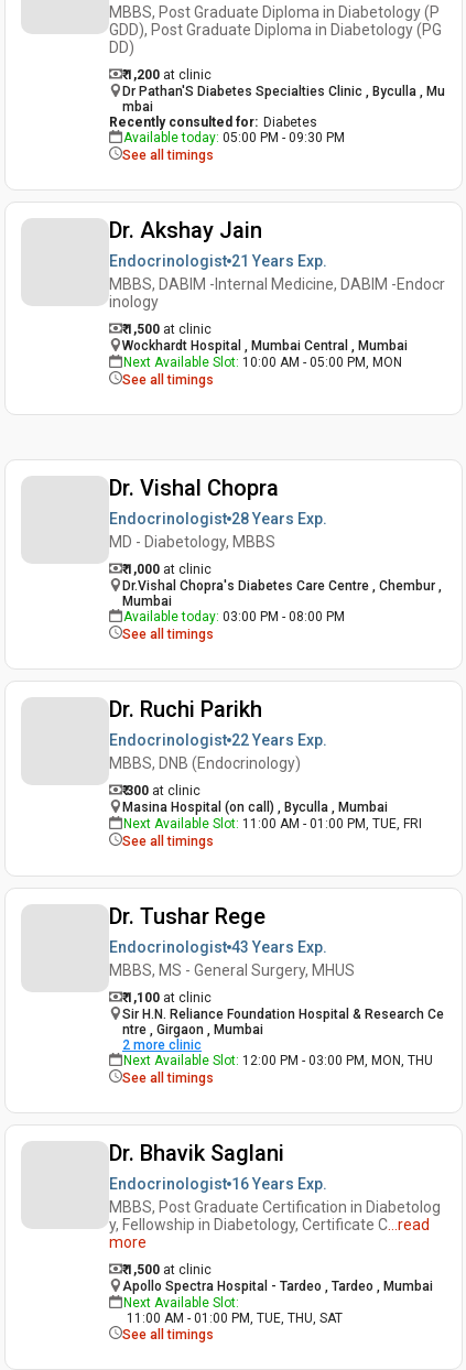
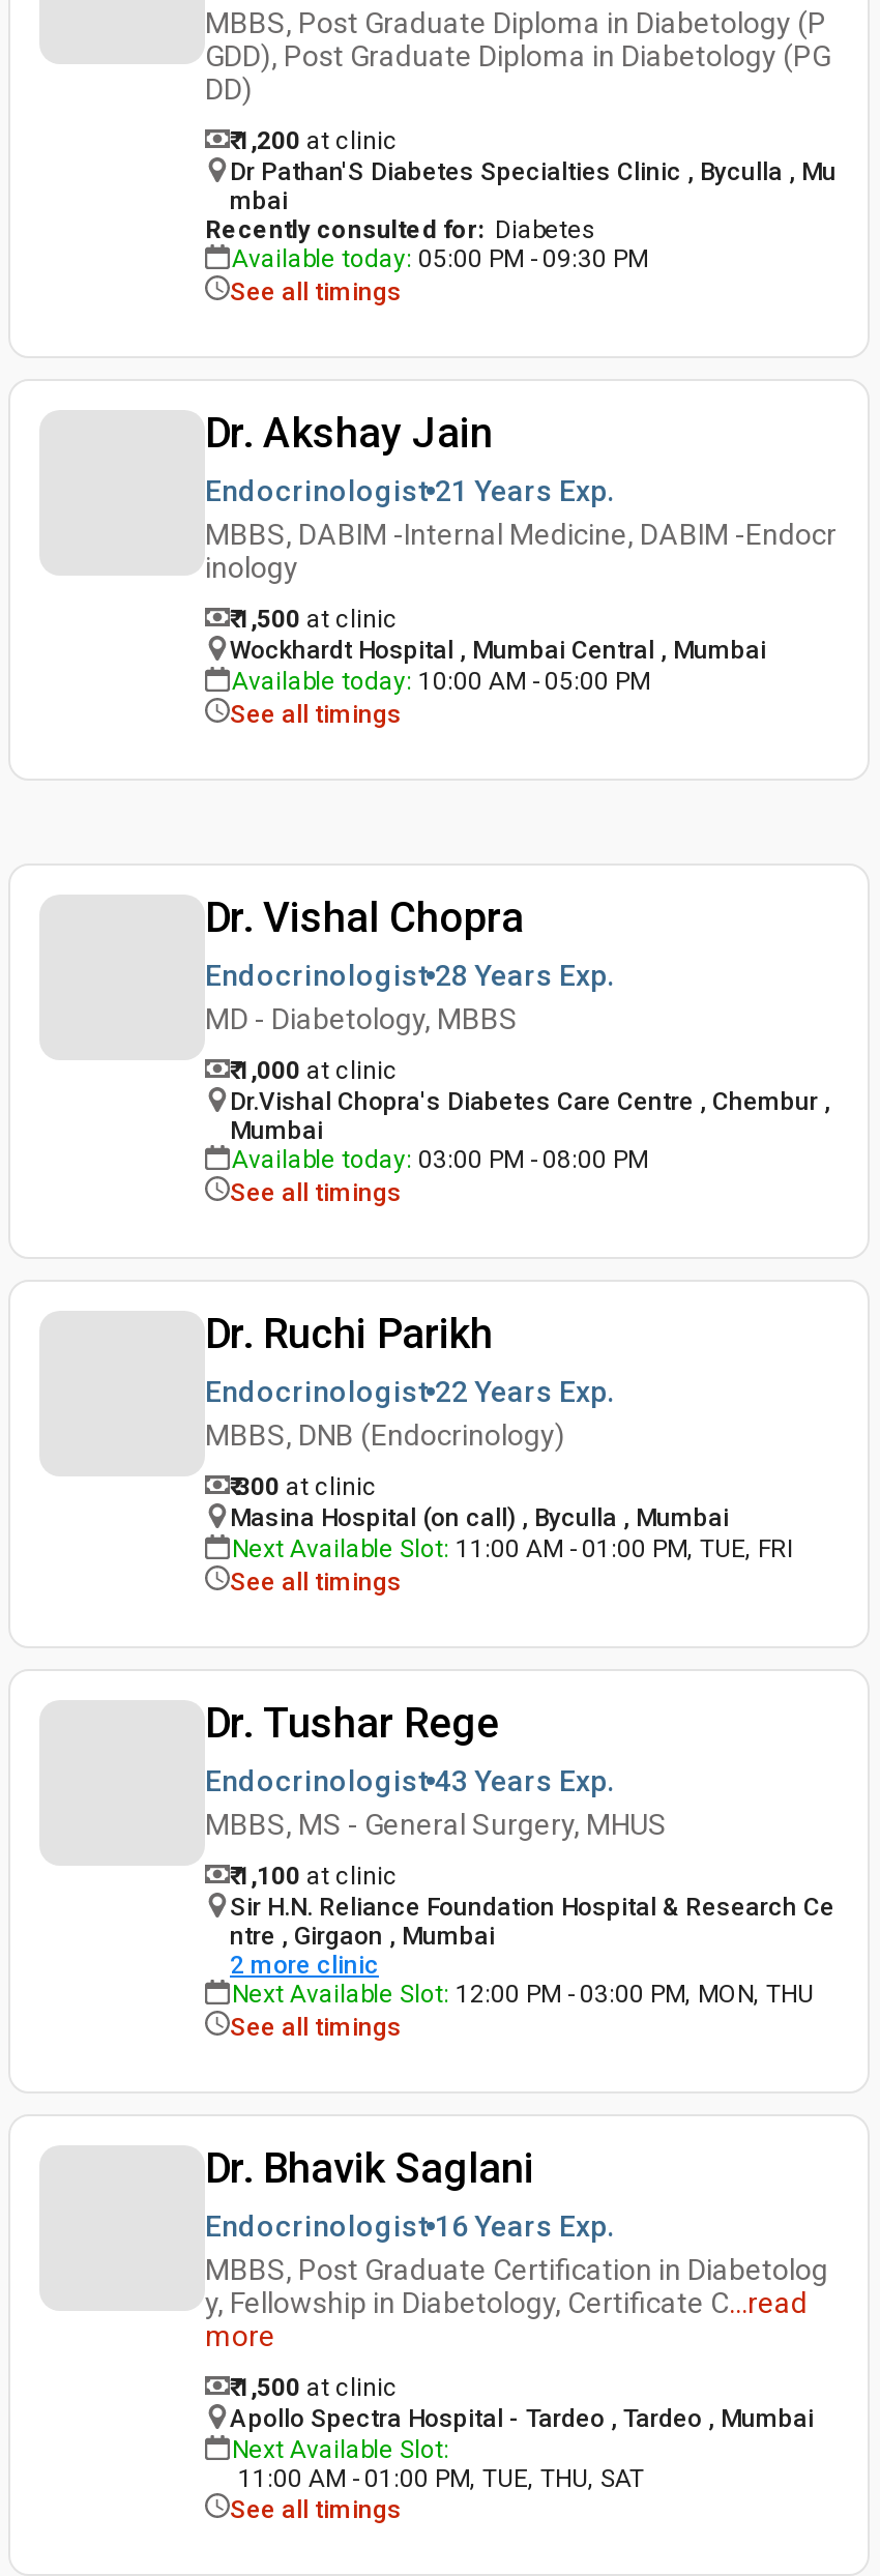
- Next Available Slot: 10:00 AM - 05:00 PM, MON
+ Available today: 10:00 AM - 05:00 PM
